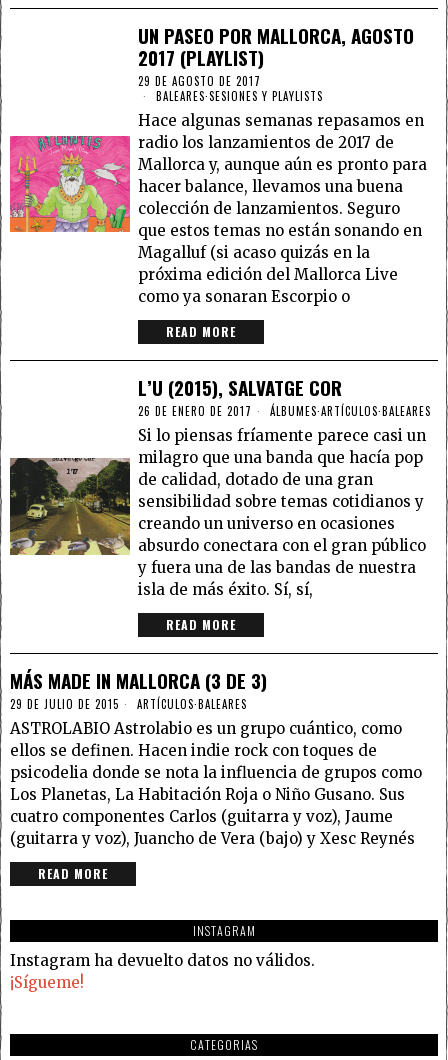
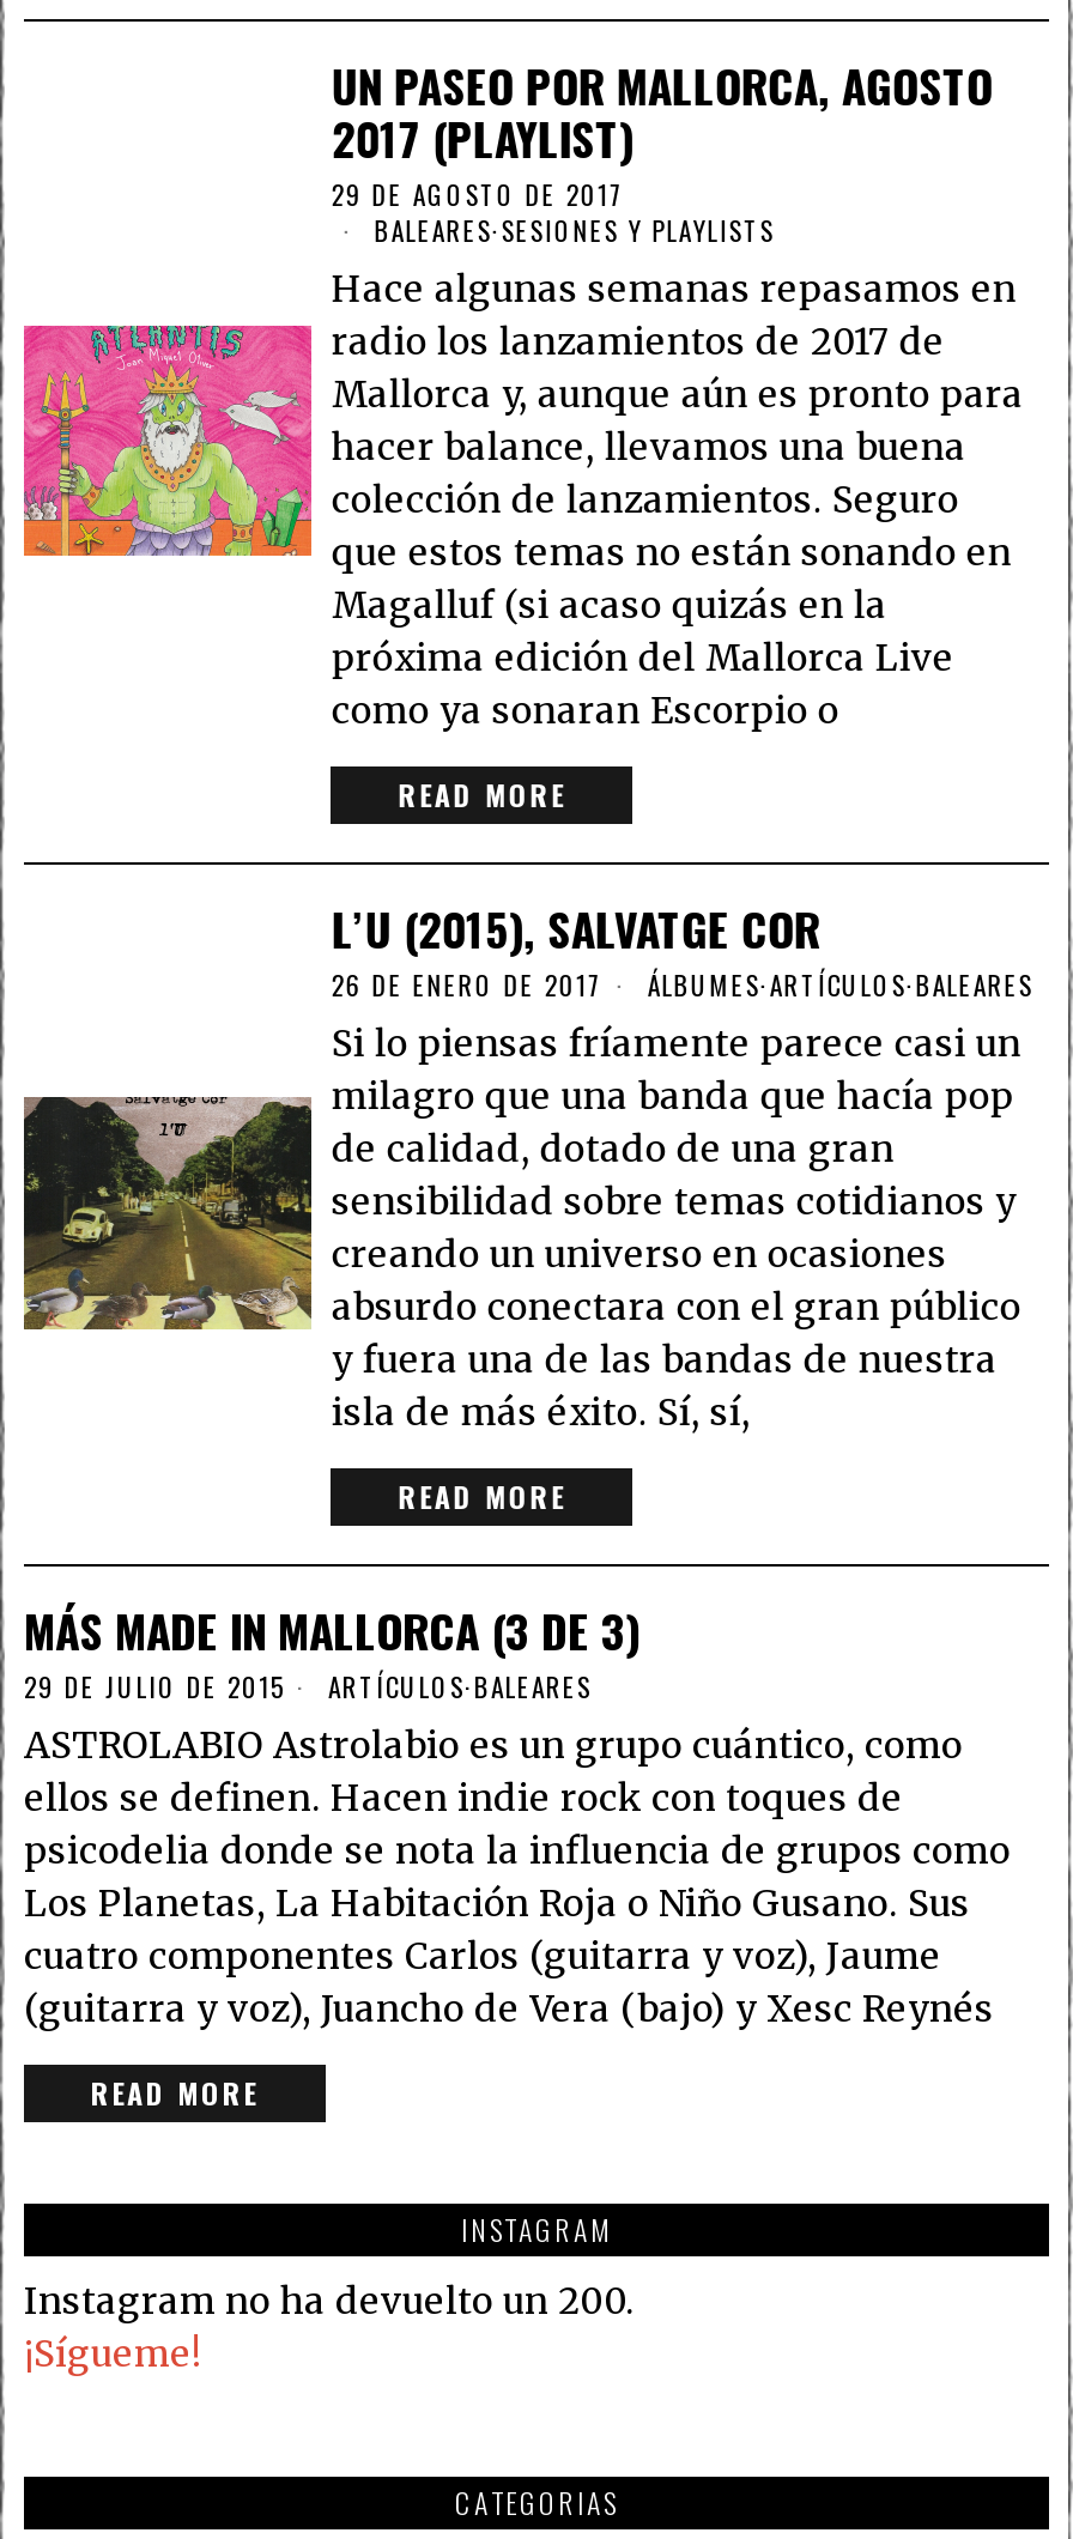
- Instagram ha devuelto datos no válidos.
+ Instagram no ha devuelto un 200.
